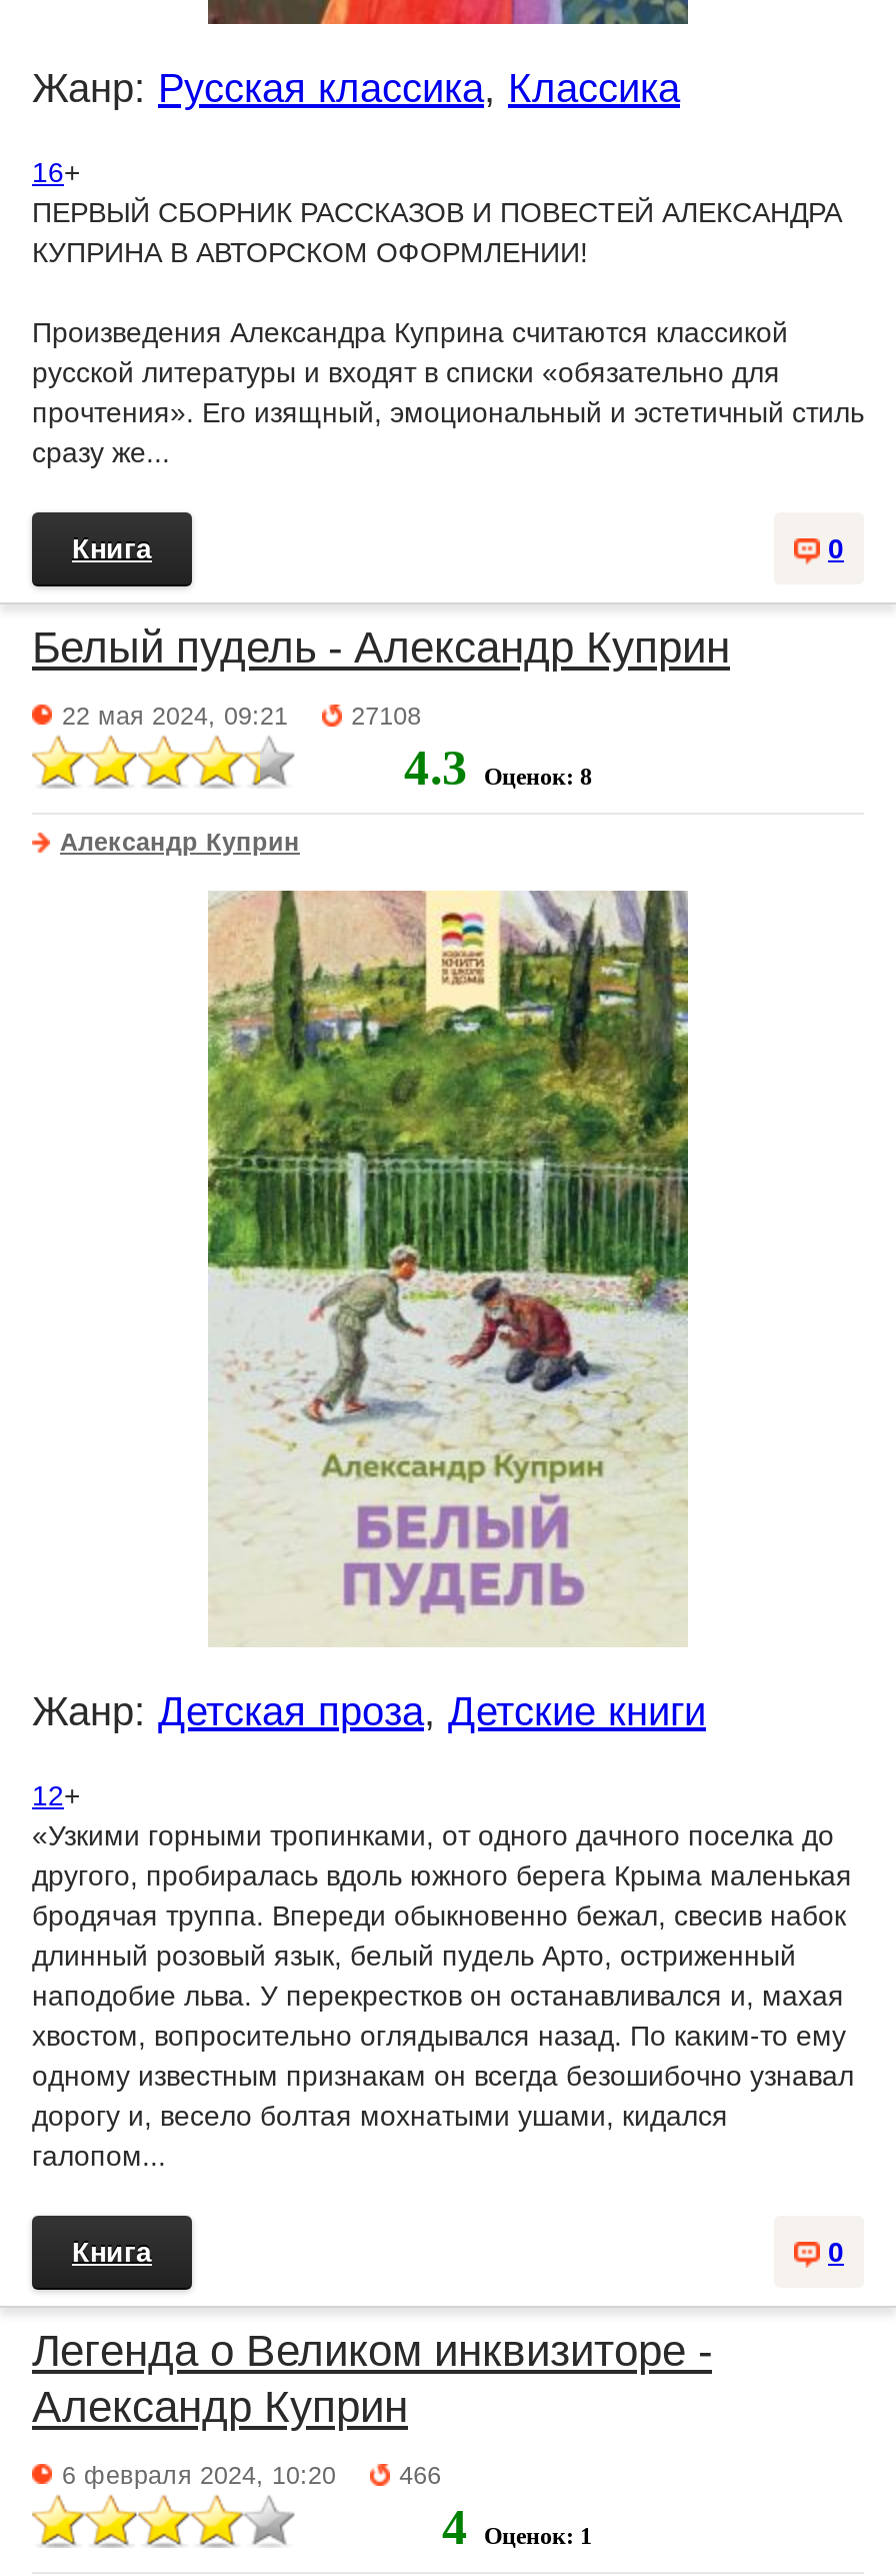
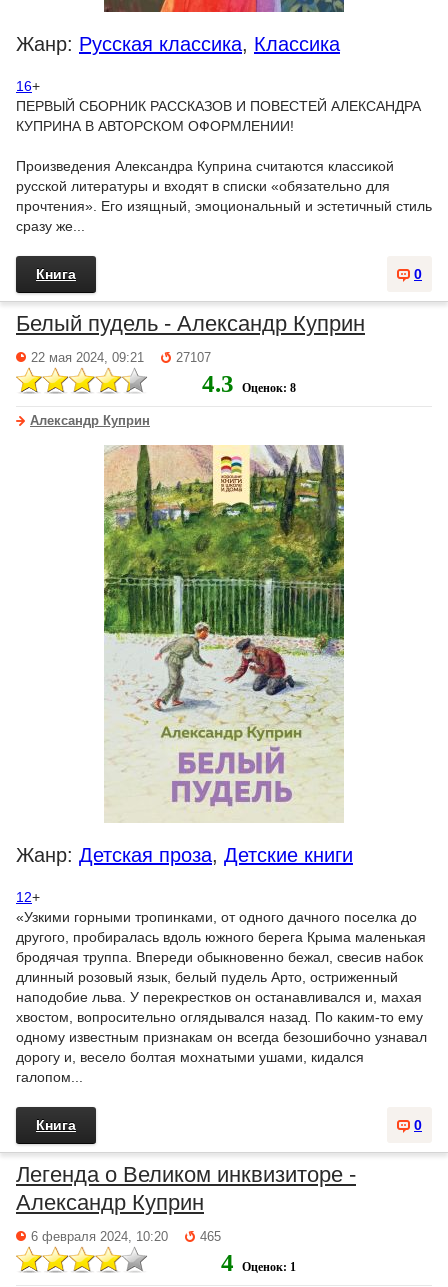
- 27108
+ 27107

- 466
+ 465
